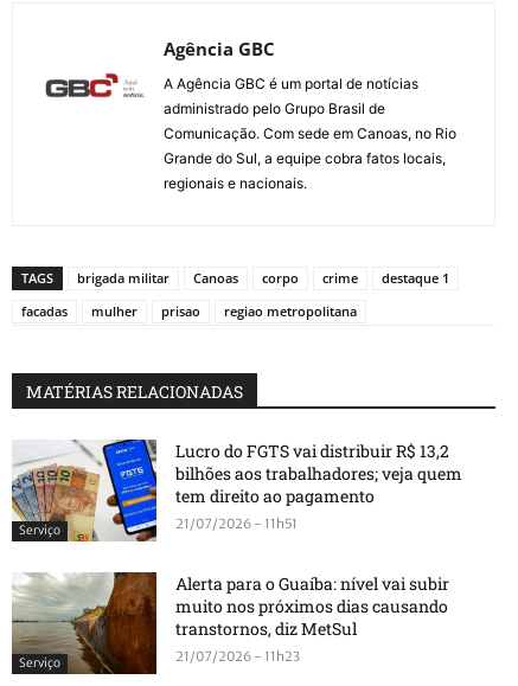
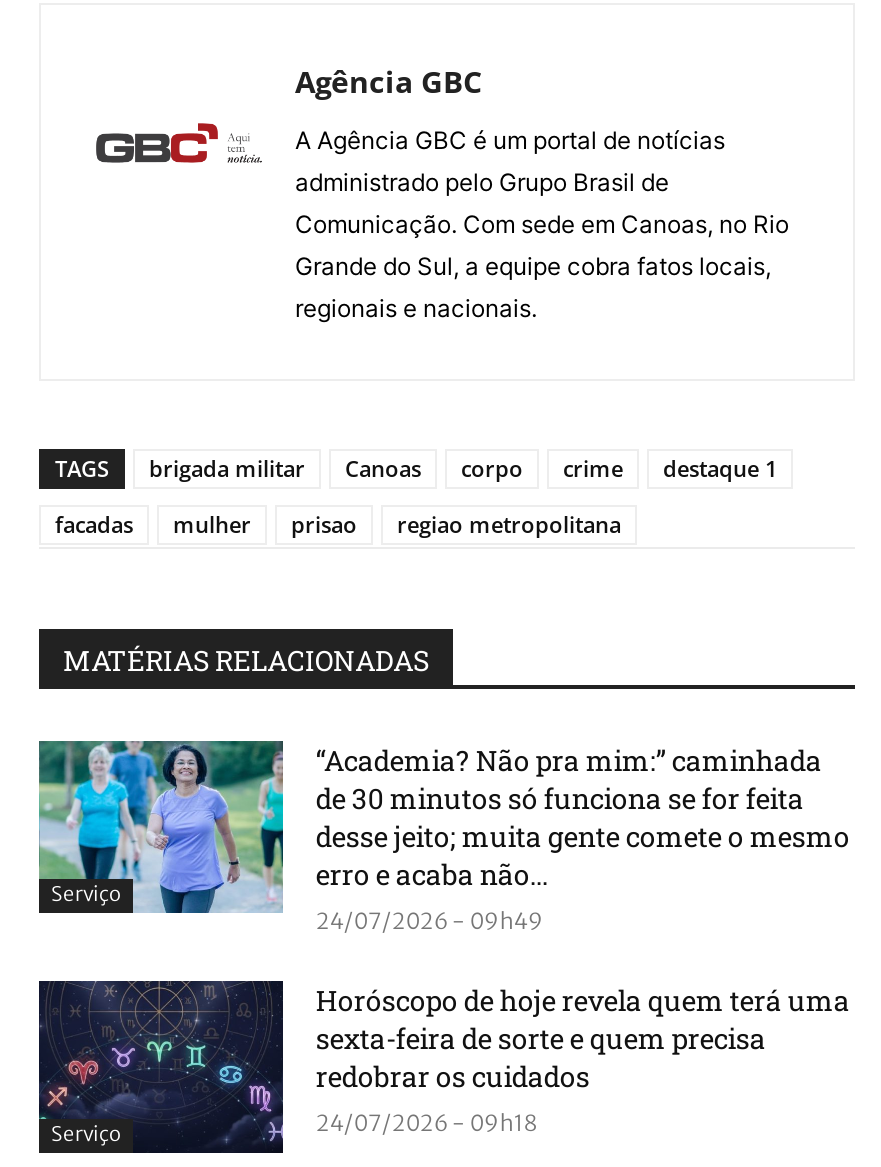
- [image]
- Lucro do FGTS vai distribuir R$ 13,2
- bilhões aos trabalhadores; veja quem
- tem direito ao pagamento
- 21/07/2026 - 11h51
+ [image]
+ “Academia? Não pra mim:” caminhada
+ de 30 minutos só funciona se for feita
+ desse jeito; muita gente comete o mesmo
+ erro e acaba não...
+ 24/07/2026 - 09h49

- [image]
- Alerta para o Guaíba: nível vai subir
- muito nos próximos dias causando
- transtornos, diz MetSul
- 21/07/2026 - 11h23
+ [image]
+ Horóscopo de hoje revela quem terá uma
+ sexta-feira de sorte e quem precisa
+ redobrar os cuidados
+ 24/07/2026 - 09h18
